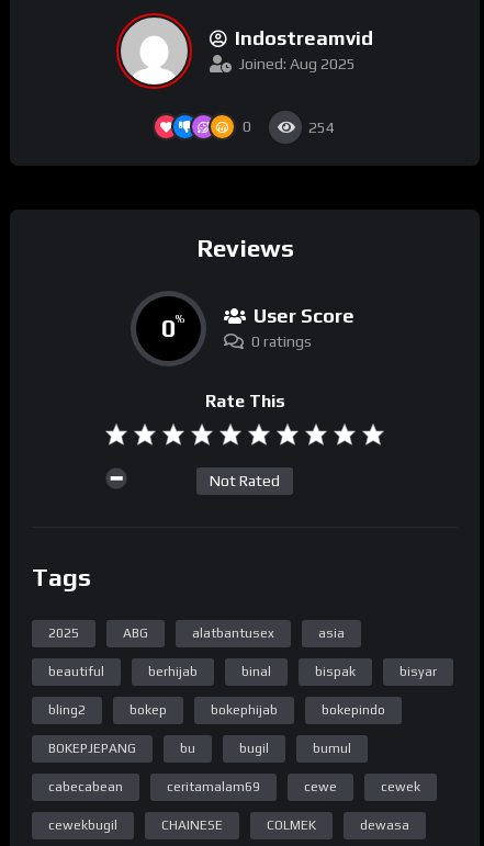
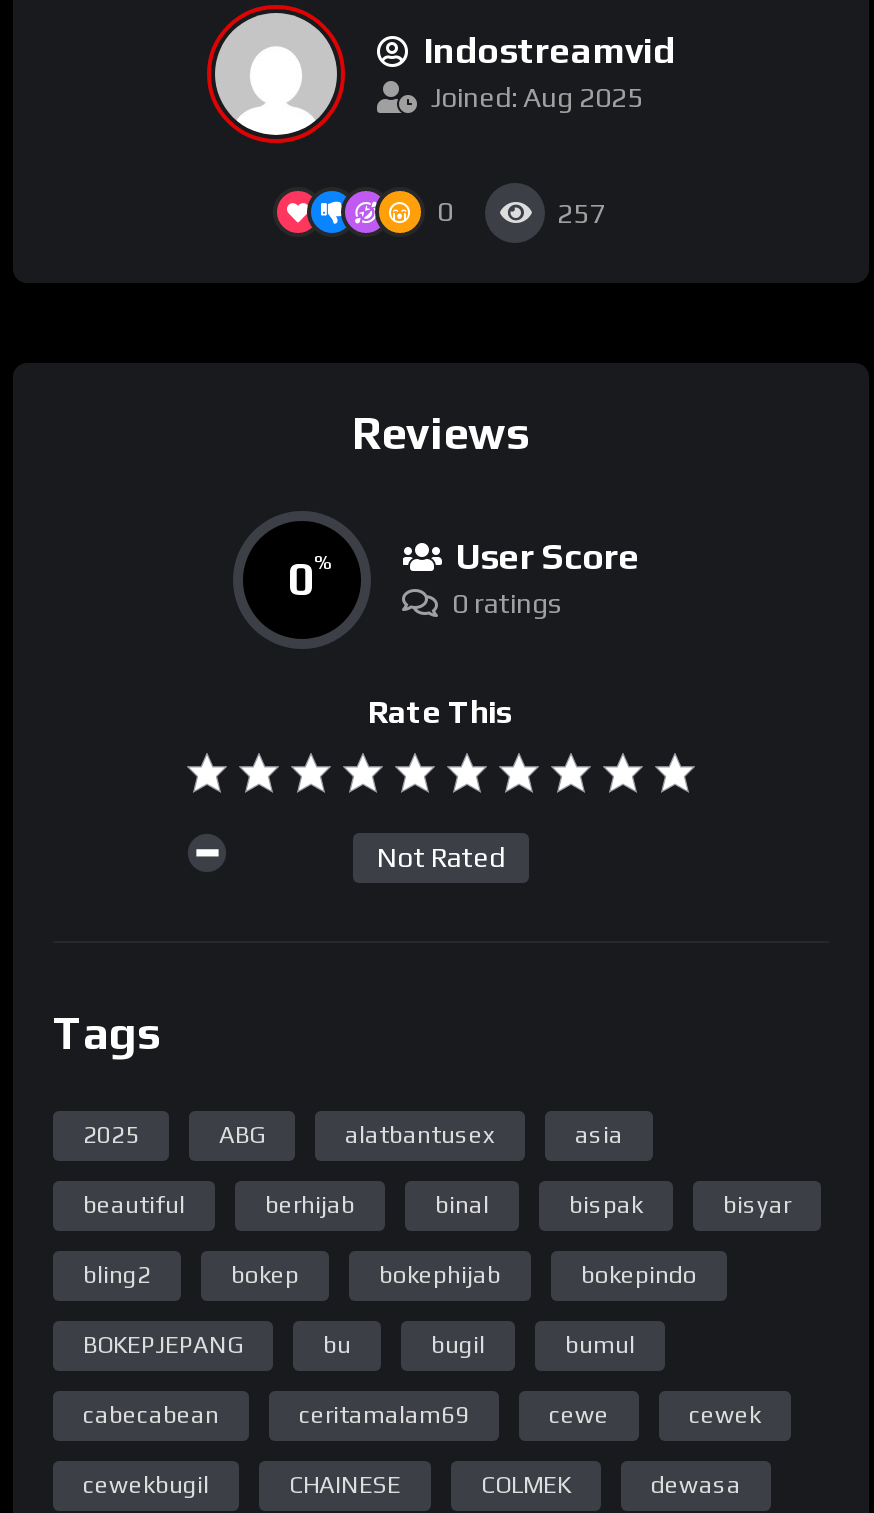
- 254
+ 257
